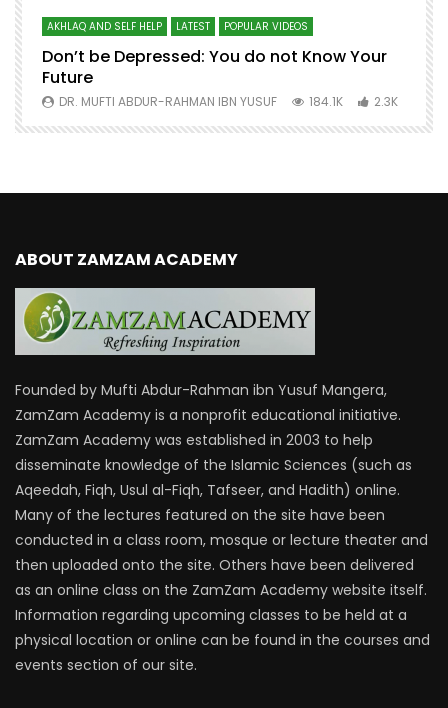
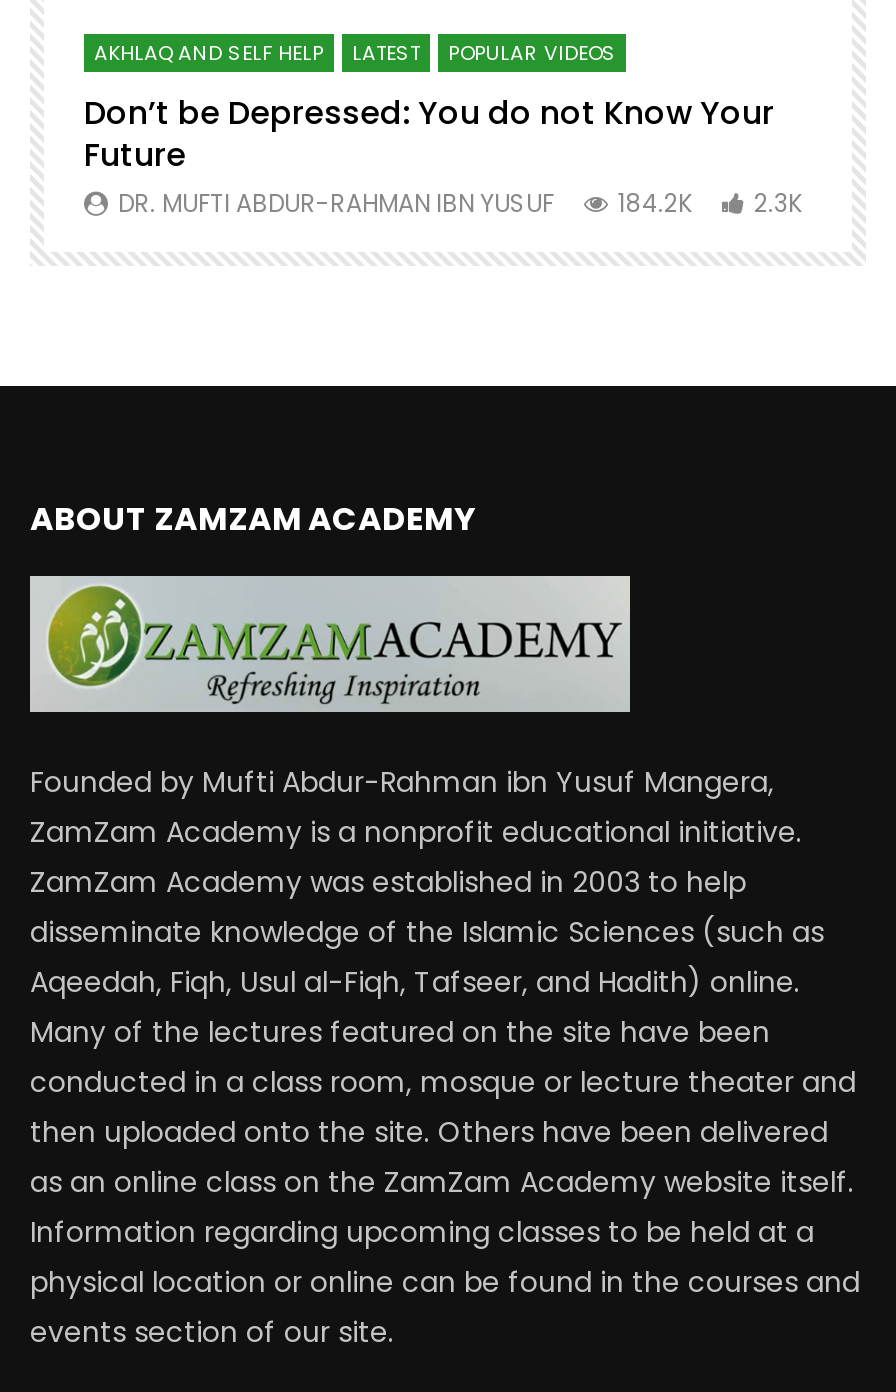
- DR. MUFTI ABDUR-RAHMAN IBN YUSUF 184.1K 2.3K
+ DR. MUFTI ABDUR-RAHMAN IBN YUSUF 184.2K 2.3K
